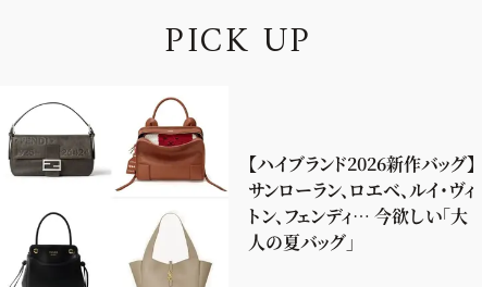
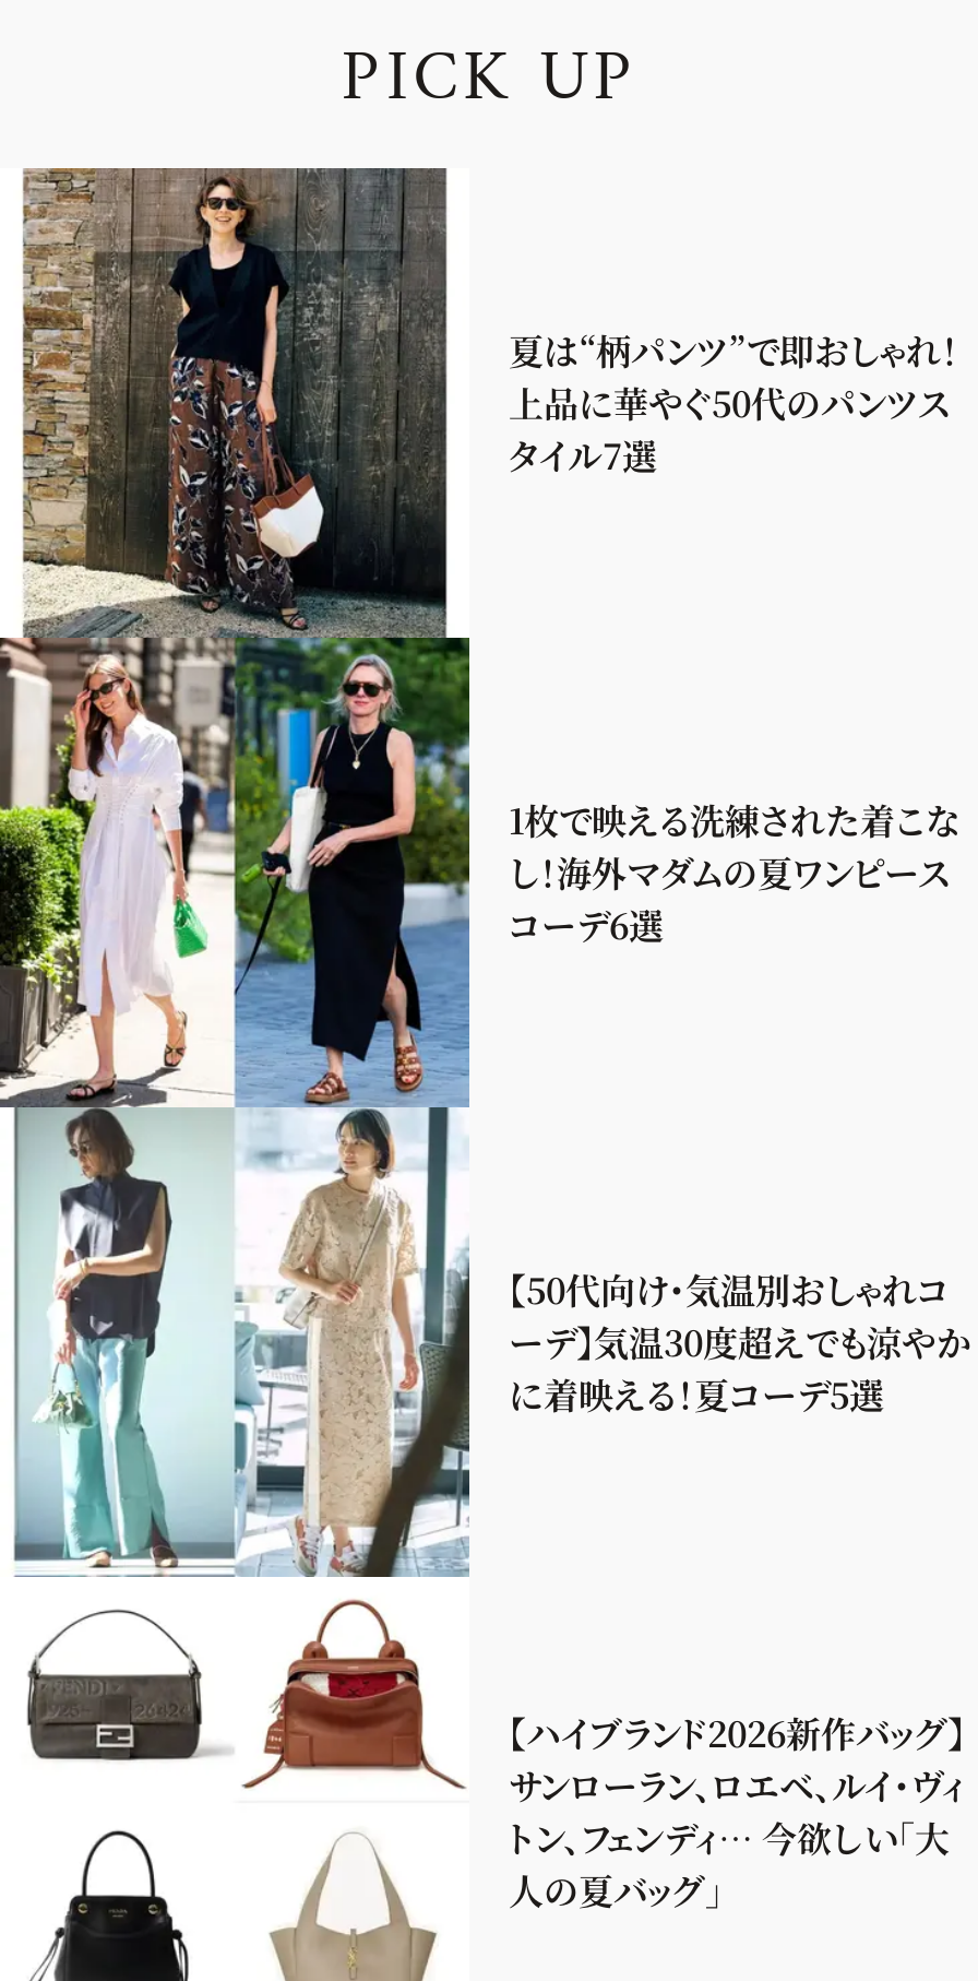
+ [image]
+ 夏は“柄パンツ”で即おしゃれ！
+ 上品に華やぐ50代のパンツス
+ タイル7選

+ 1枚で映える洗練された着こな
+ し！海外マダムの夏ワンピース
+ コーデ6選

+ 【50代向け・気温別おしゃれコ
+ ーデ】気温30度超えでも涼やか
+ に着映える！夏コーデ5選
